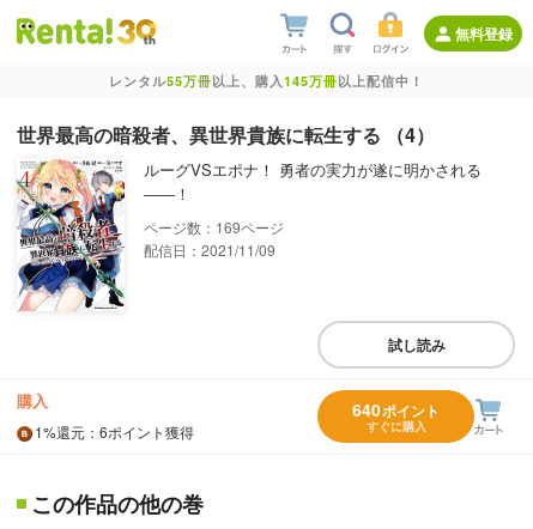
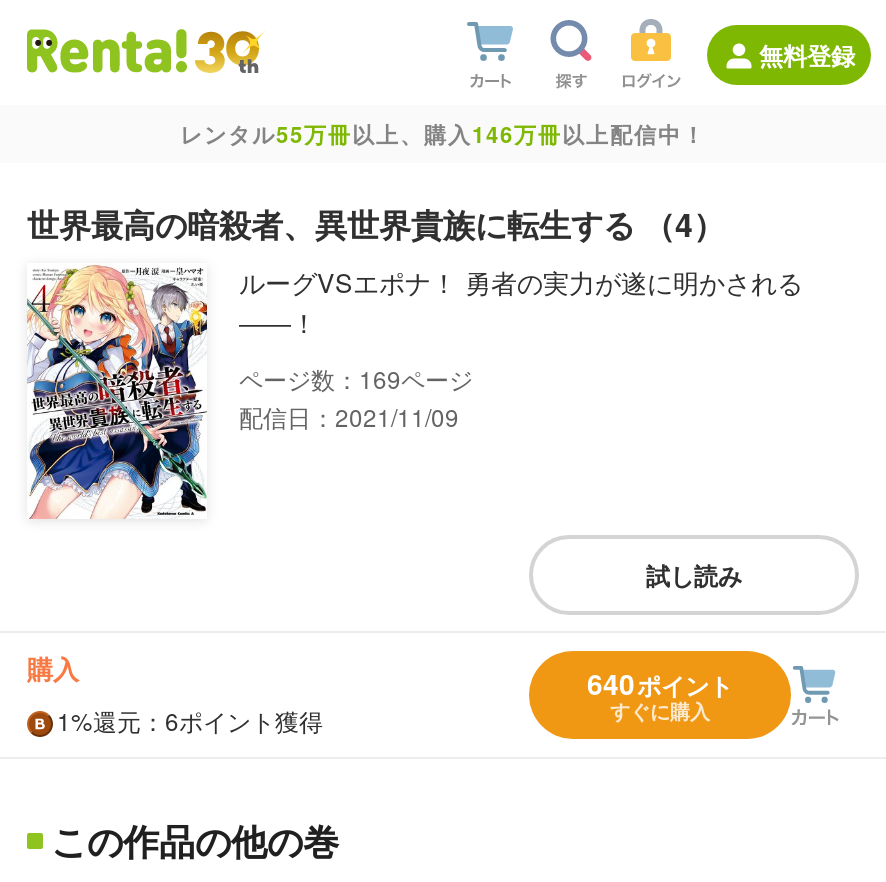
- レンタル55万冊以上、購入145万冊以上配信中！
+ レンタル55万冊以上、購入146万冊以上配信中！
